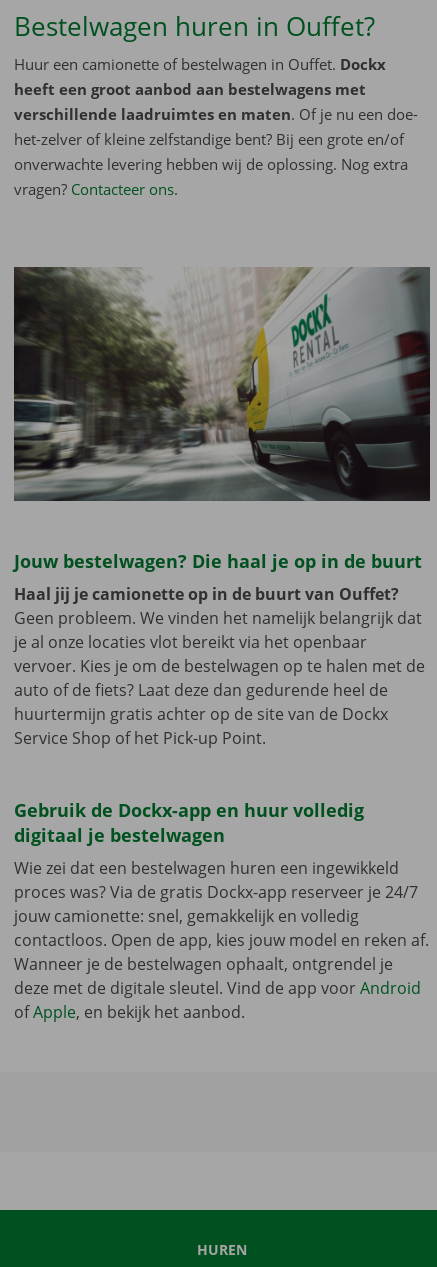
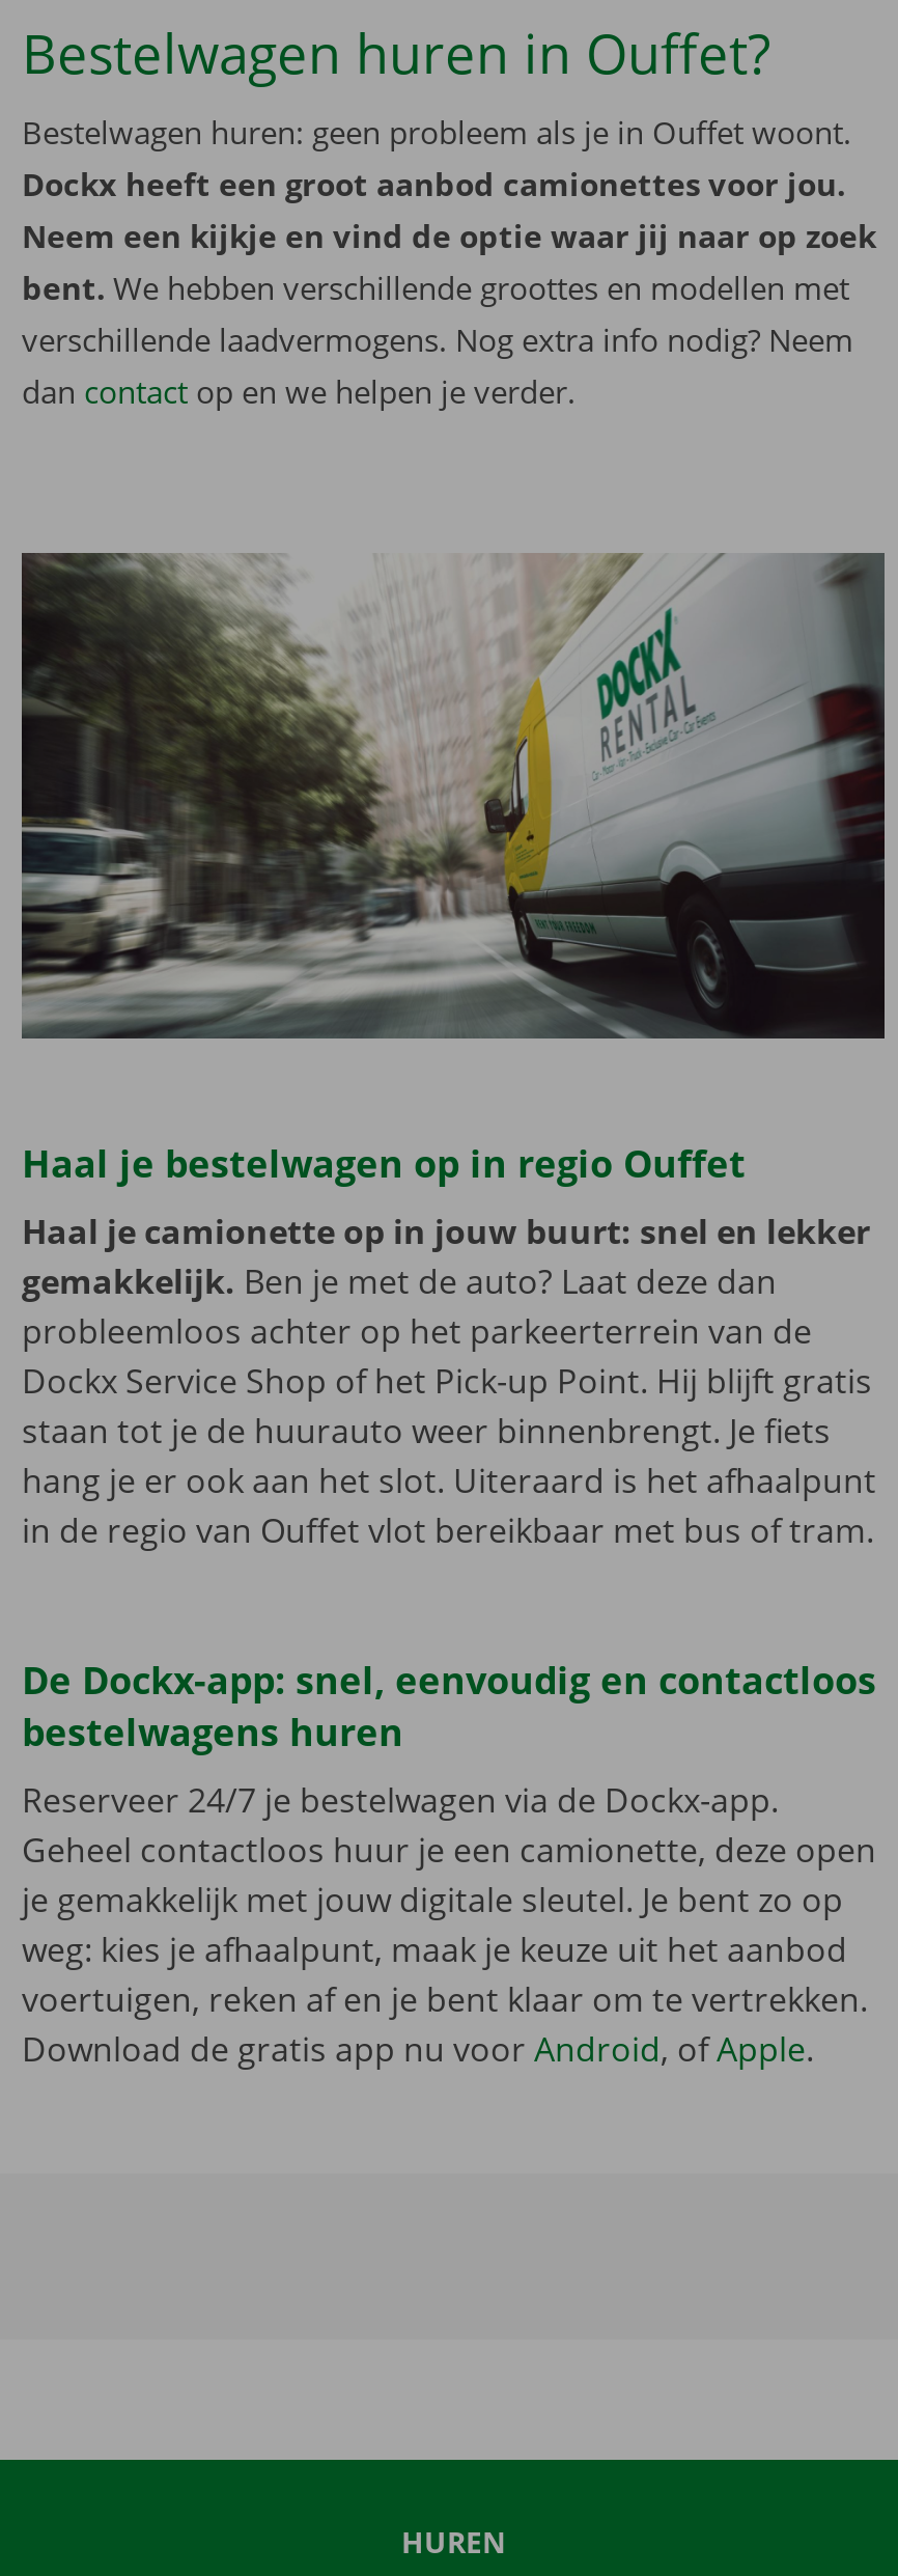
- Huur een camionette of bestelwagen in Ouffet. Dockx
- heeft een groot aanbod aan bestelwagens met
- verschillende laadruimtes en maten. Of je nu een doe-
- het-zelver of kleine zelfstandige bent? Bij een grote en/of
- onverwachte levering hebben wij de oplossing. Nog extra
- vragen? Contacteer ons.
+ Bestelwagen huren: geen probleem als je in Ouffet woont.
+ Dockx heeft een groot aanbod camionettes voor jou.
+ Neem een kijkje en vind de optie waar jij naar op zoek
+ bent. We hebben verschillende groottes en modellen met
+ verschillende laadvermogens. Nog extra info nodig? Neem
+ dan contact op en we helpen je verder.

- Jouw bestelwagen? Die haal je op in de buurt
- Haal jij je camionette op in de buurt van Ouffet?
- Geen probleem. We vinden het namelijk belangrijk dat
- je al onze locaties vlot bereikt via het openbaar
- vervoer. Kies je om de bestelwagen op te halen met de
- auto of de fiets? Laat deze dan gedurende heel de
- huurtermijn gratis achter op de site van de Dockx
- Service Shop of het Pick-up Point.
+ Haal je bestelwagen op in regio Ouffet
+ Haal je camionette op in jouw buurt: snel en lekker
+ gemakkelijk. Ben je met de auto? Laat deze dan
+ probleemloos achter op het parkeerterrein van de
+ Dockx Service Shop of het Pick-up Point. Hij blijft gratis
+ staan tot je de huurauto weer binnenbrengt. Je fiets
+ hang je er ook aan het slot. Uiteraard is het afhaalpunt
+ in de regio van Ouffet vlot bereikbaar met bus of tram.

- Gebruik de Dockx-app en huur volledig
- digitaal je bestelwagen
- Wie zei dat een bestelwagen huren een ingewikkeld
- proces was? Via de gratis Dockx-app reserveer je 24/7
- jouw camionette: snel, gemakkelijk en volledig
- contactloos. Open de app, kies jouw model en reken af.
- Wanneer je de bestelwagen ophaalt, ontgrendel je
- deze met de digitale sleutel. Vind de app voor Android
- ofApple, en bekijk het aanbod.
+ De Dockx-app: snel, eenvoudig en contactloos
+ bestelwagens huren
+ Reserveer 24/7 je bestelwagen via de Dockx-app.
+ Geheel contactloos huur je een camionette, deze open
+ je gemakkelijk met jouw digitale sleutel. Je bent zo op
+ weg: kies je afhaalpunt, maak je keuze uit het aanbod
+ voertuigen, reken af en je bent klaar om te vertrekken.
+ Download de gratis app nu voor Android, ofApple.
